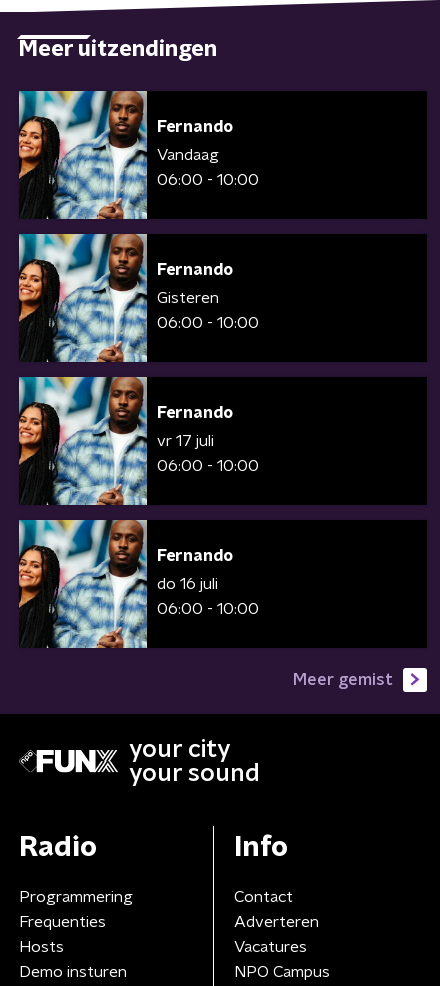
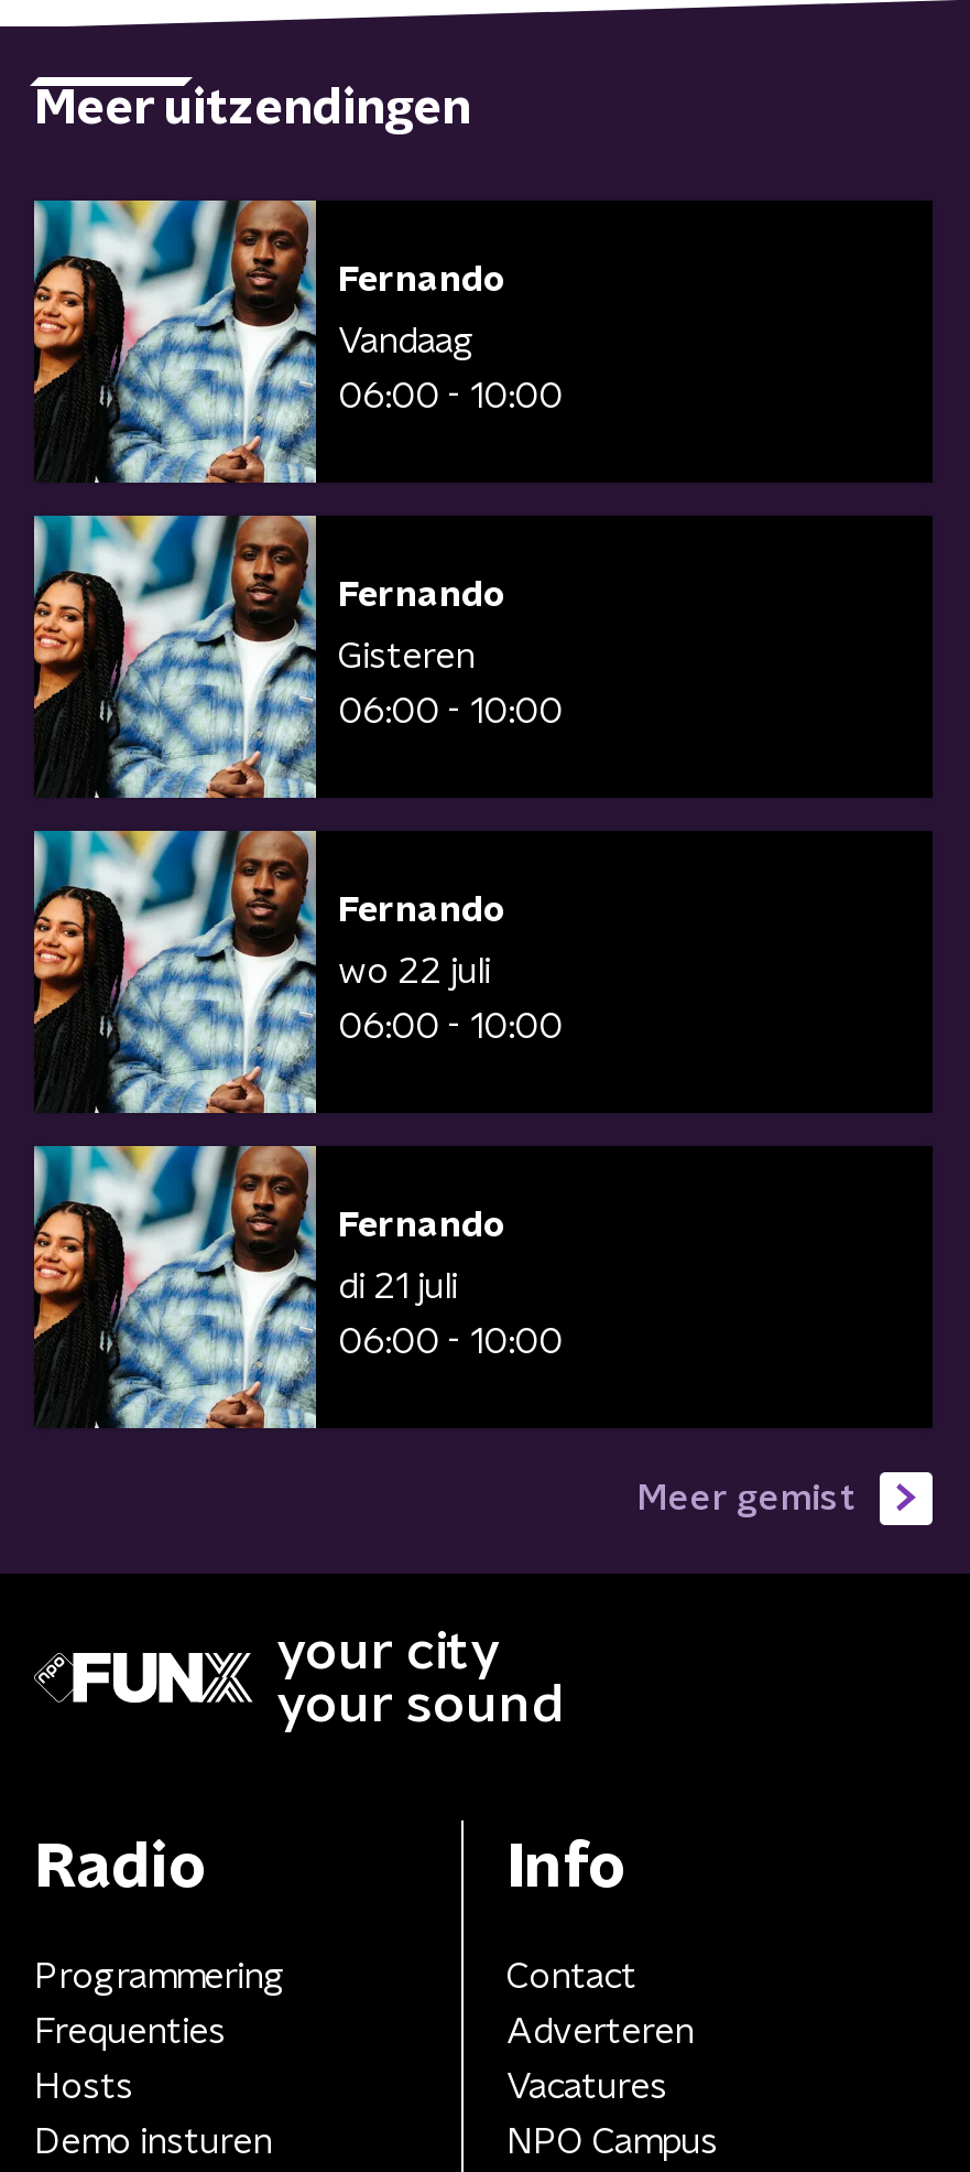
- vr 17 juli
+ wo 22 juli

- do 16 juli
+ di 21 juli
